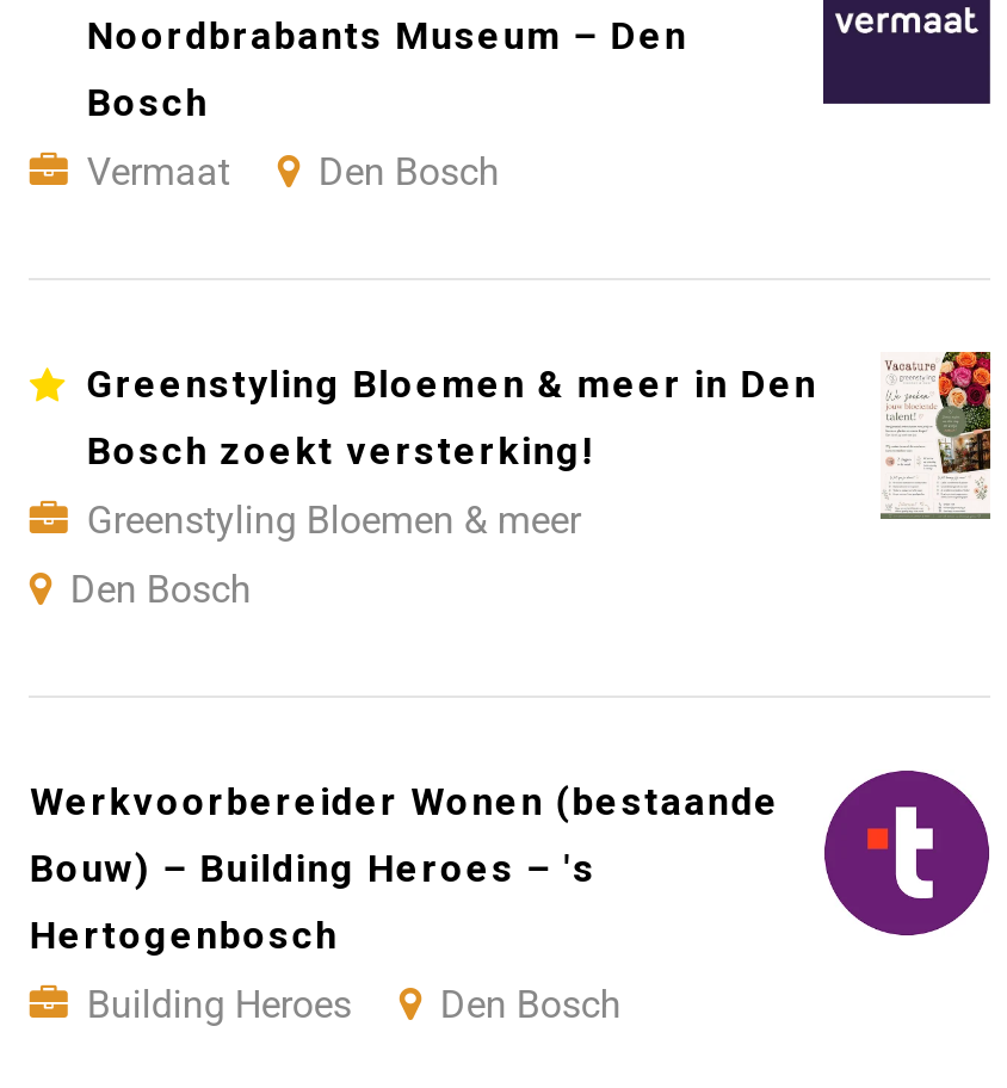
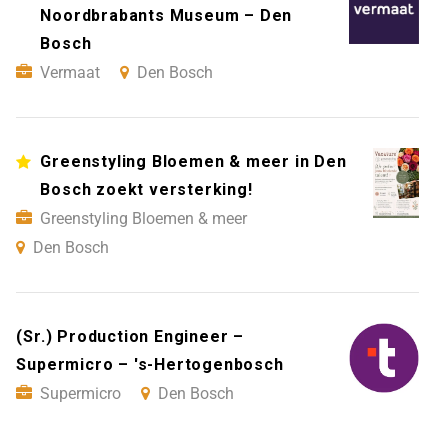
- Werkvoorbereider Wonen (bestaande
- Bouw) – Building Heroes – 's
- Hertogenbosch
- Building Heroes
+ (Sr.) Production Engineer –
+ Supermicro – 's-Hertogenbosch
+ Supermicro
